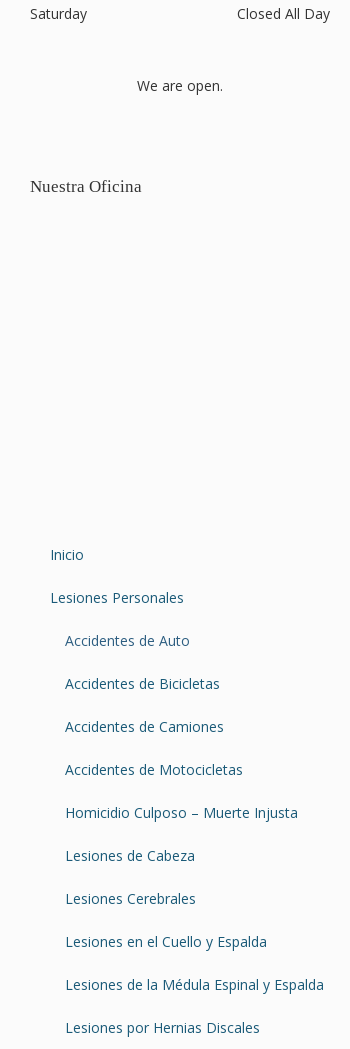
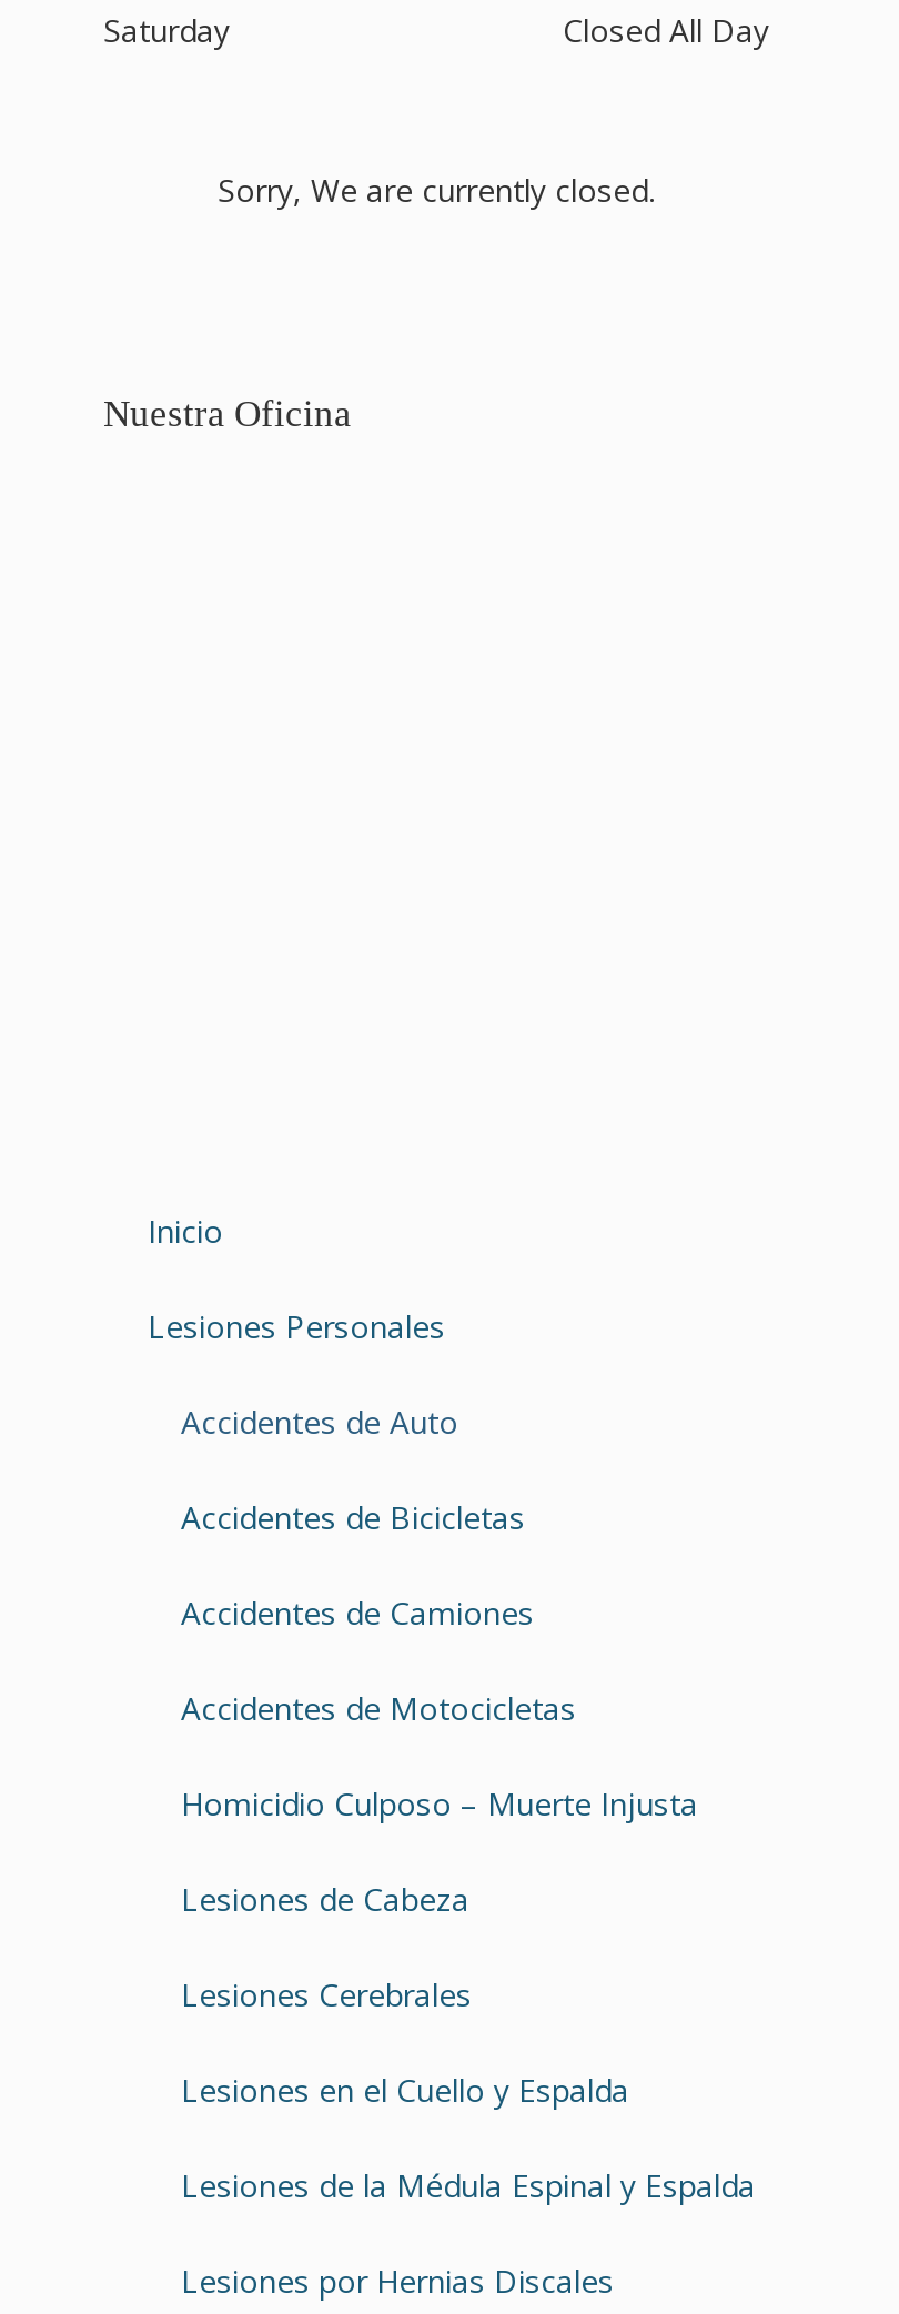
- We are open.
+ Sorry, We are currently closed.
